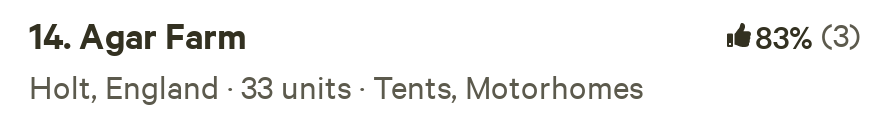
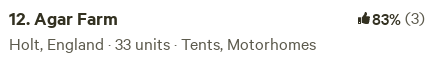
- 14. Agar Farm
+ 12. Agar Farm
